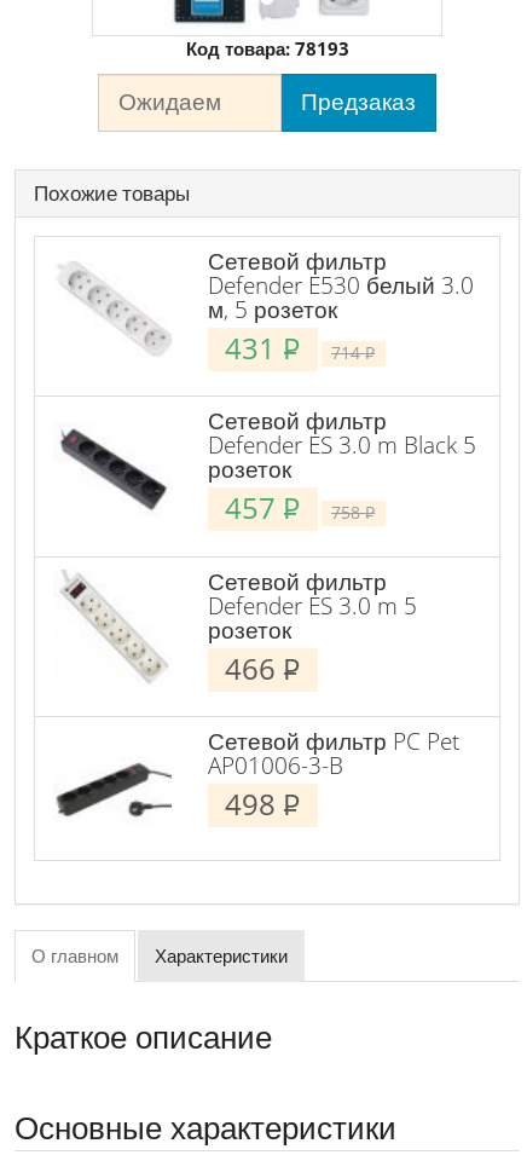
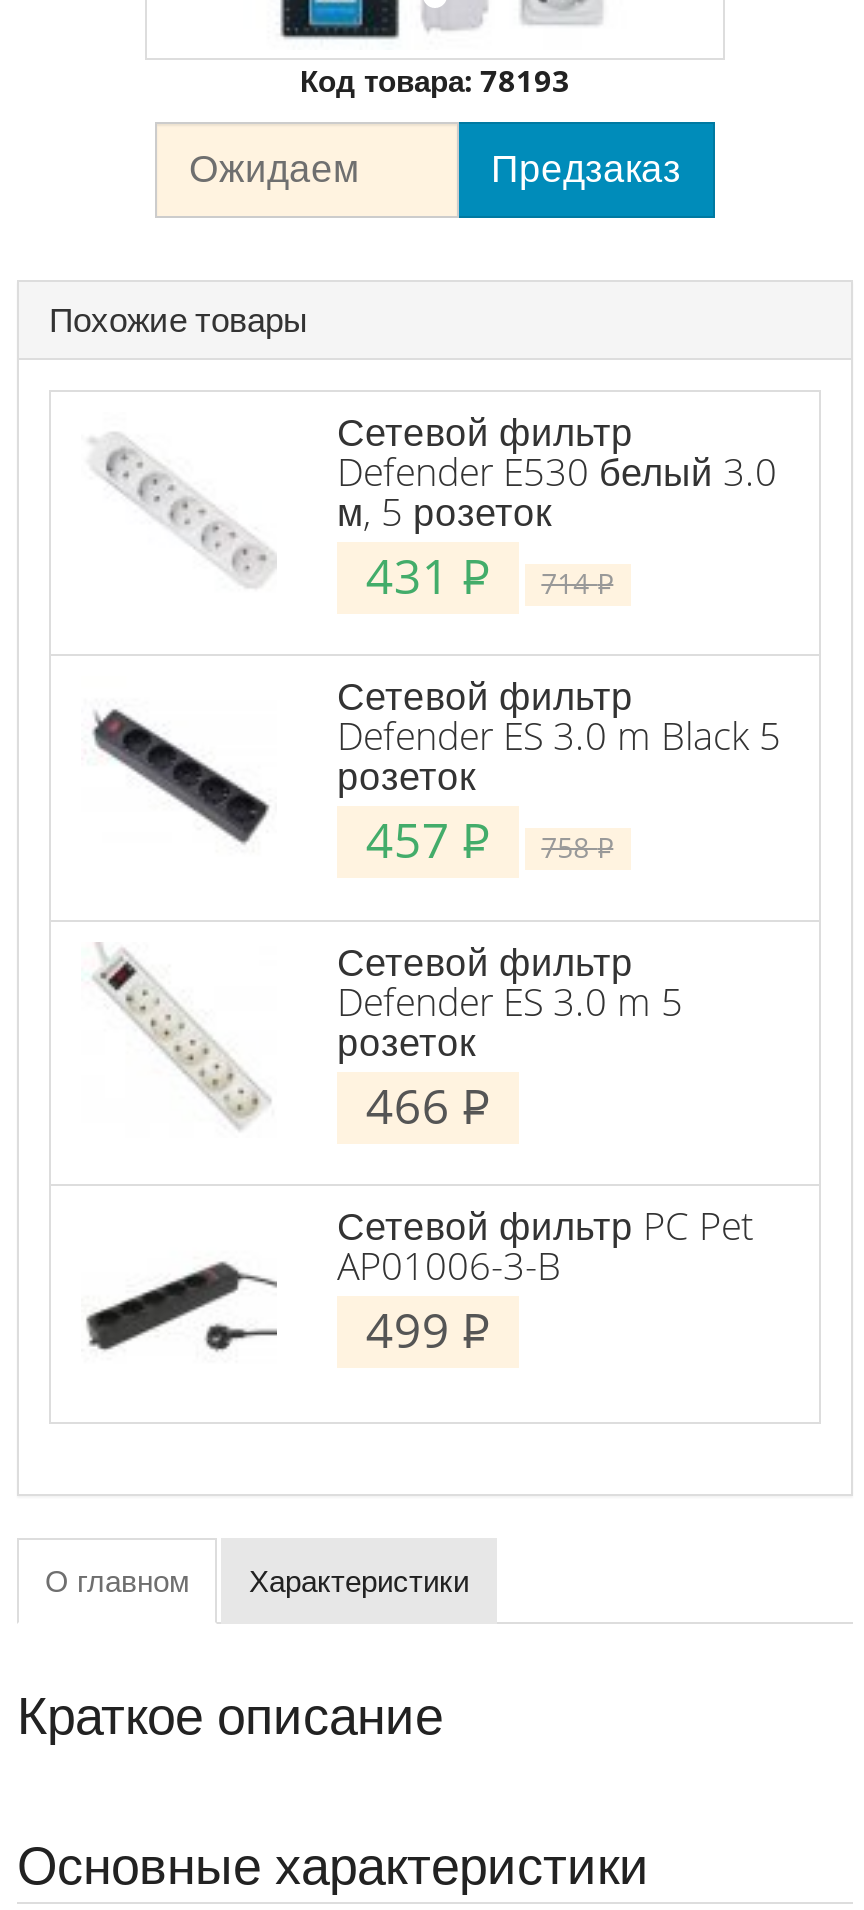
- 498 P
+ 499 P
